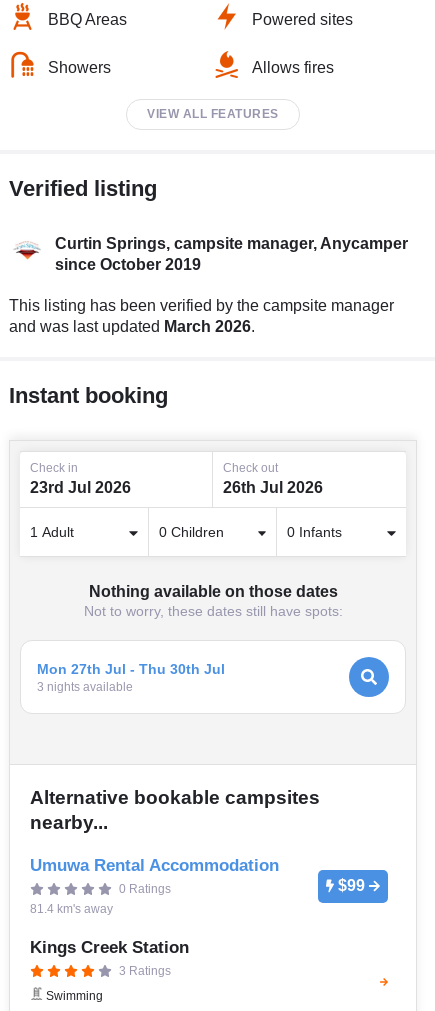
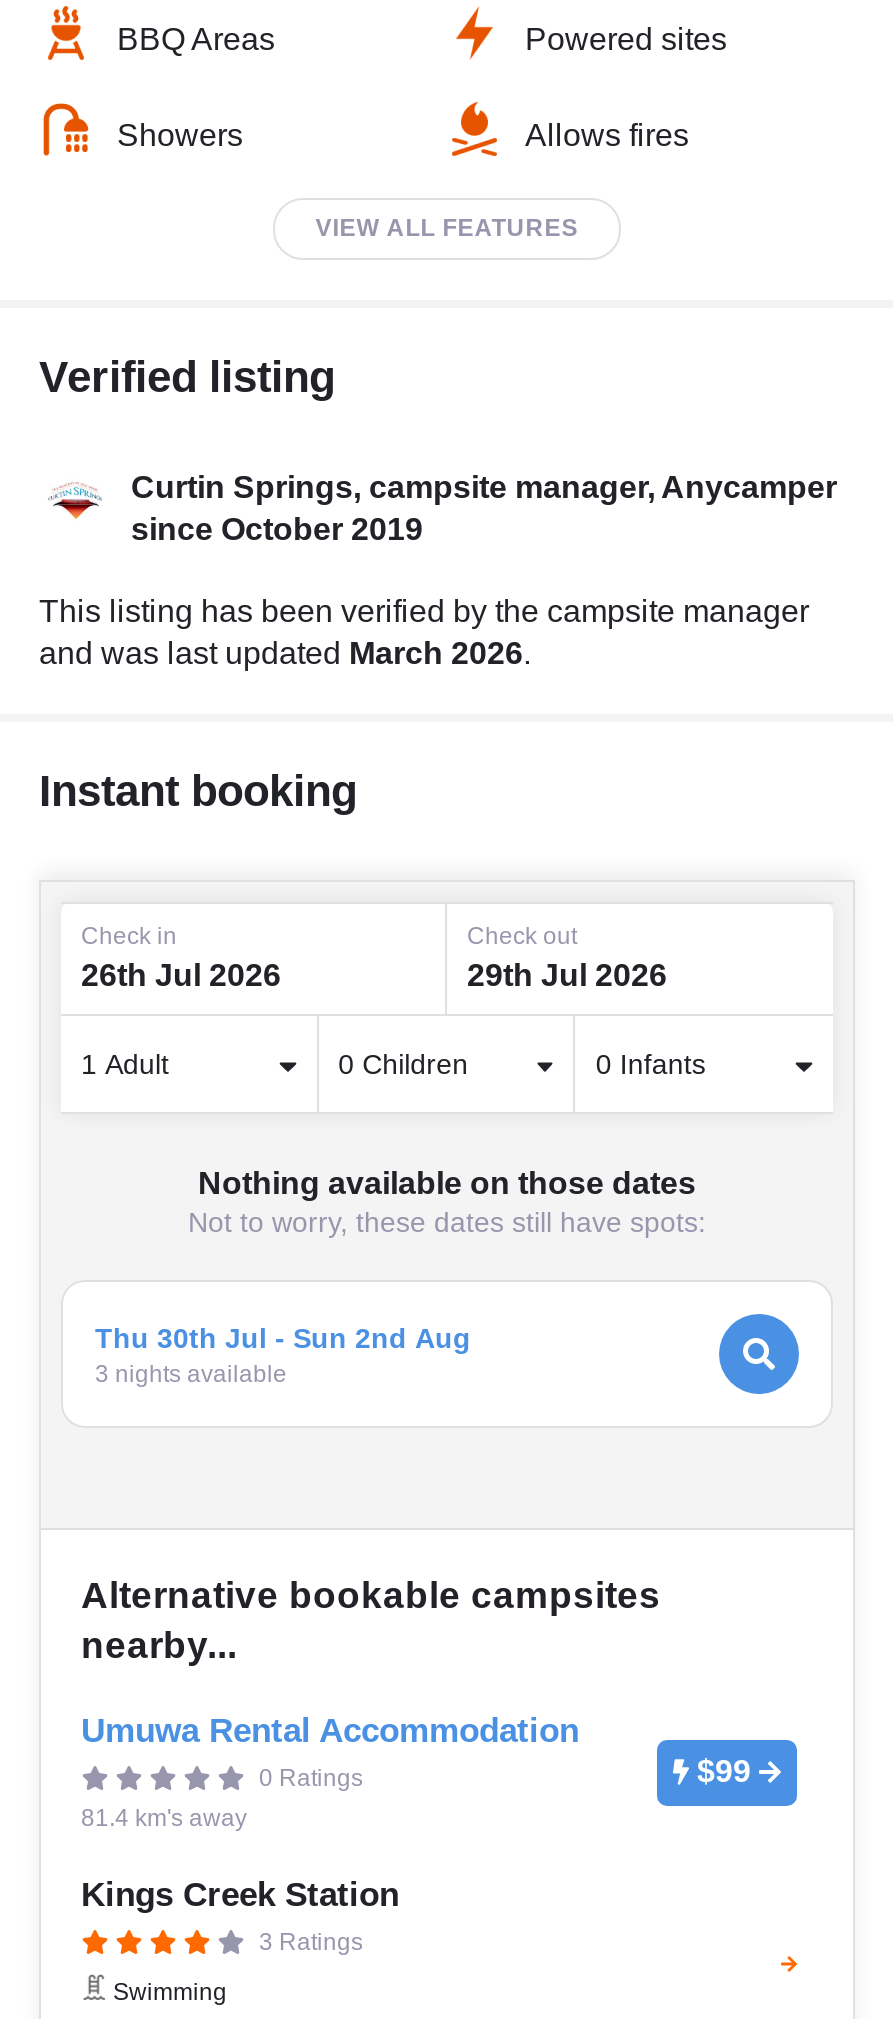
- 23rd Jul 2026
+ 26th Jul 2026

- 26th Jul 2026
+ 29th Jul 2026

- Mon 27th Jul - Thu 30th Jul
+ Thu 30th Jul - Sun 2nd Aug
